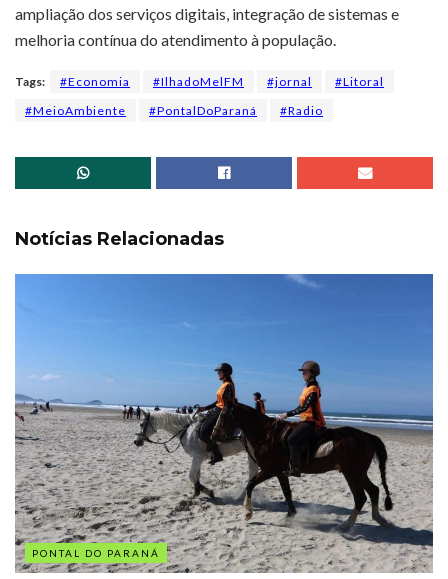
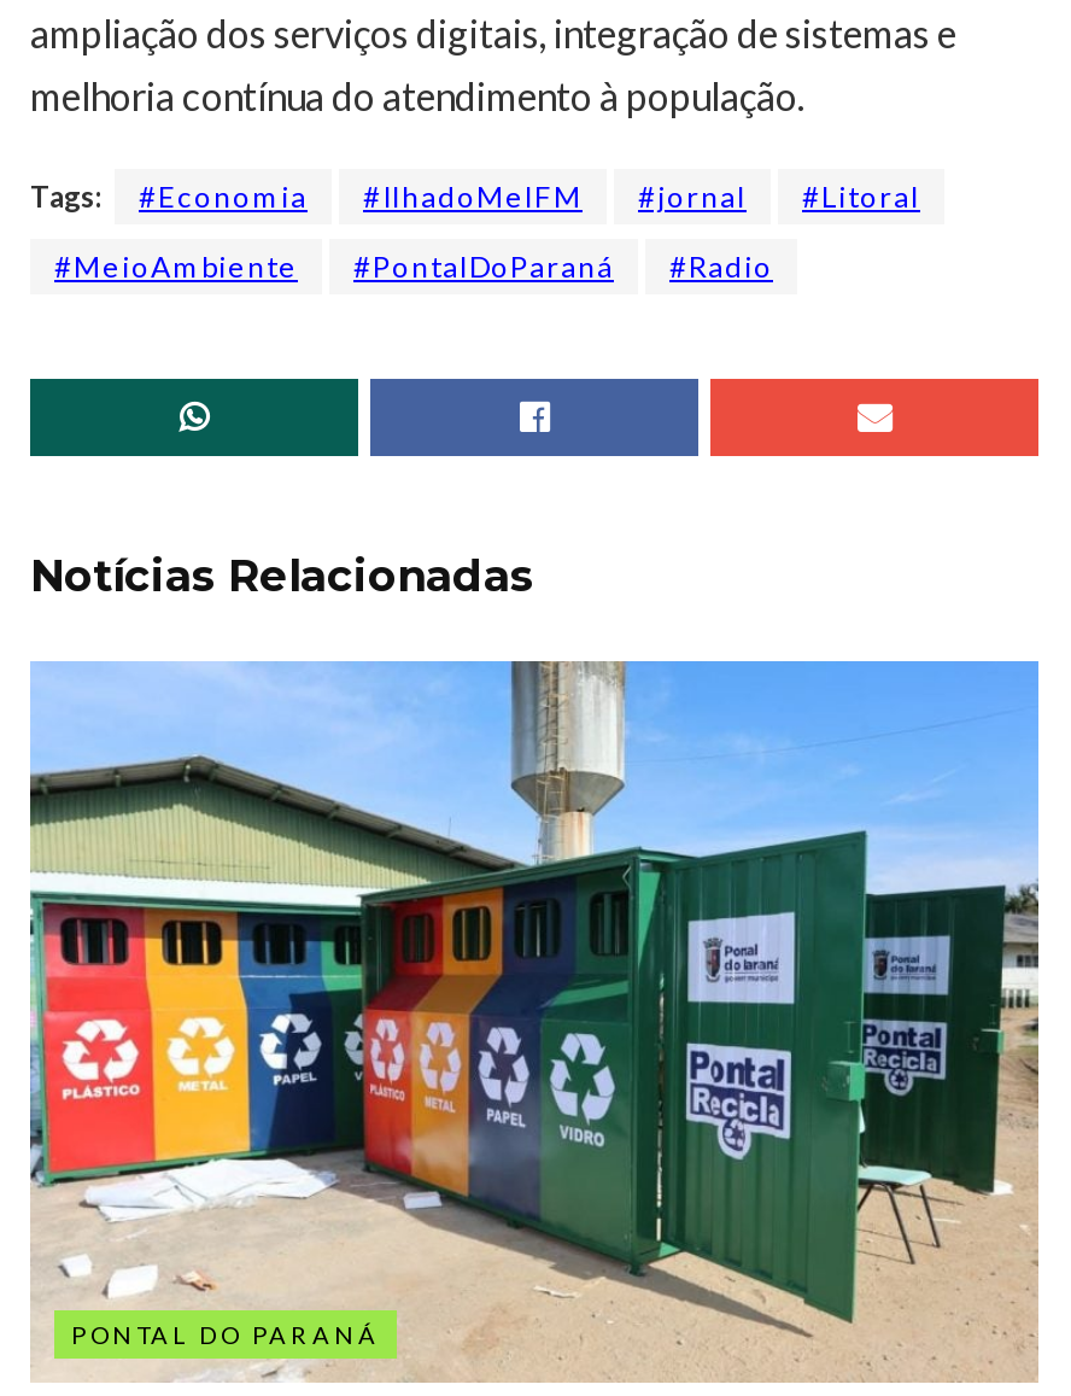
- [image]
+ [image]
